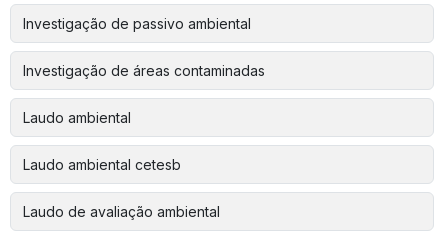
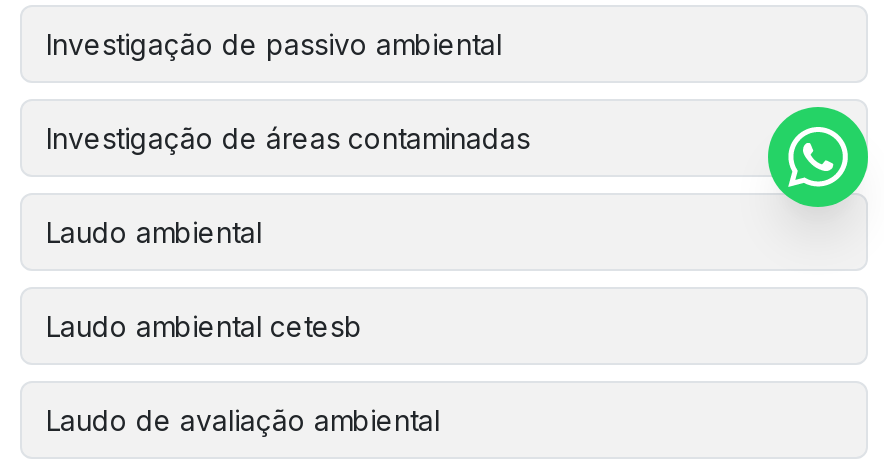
+ [image]
